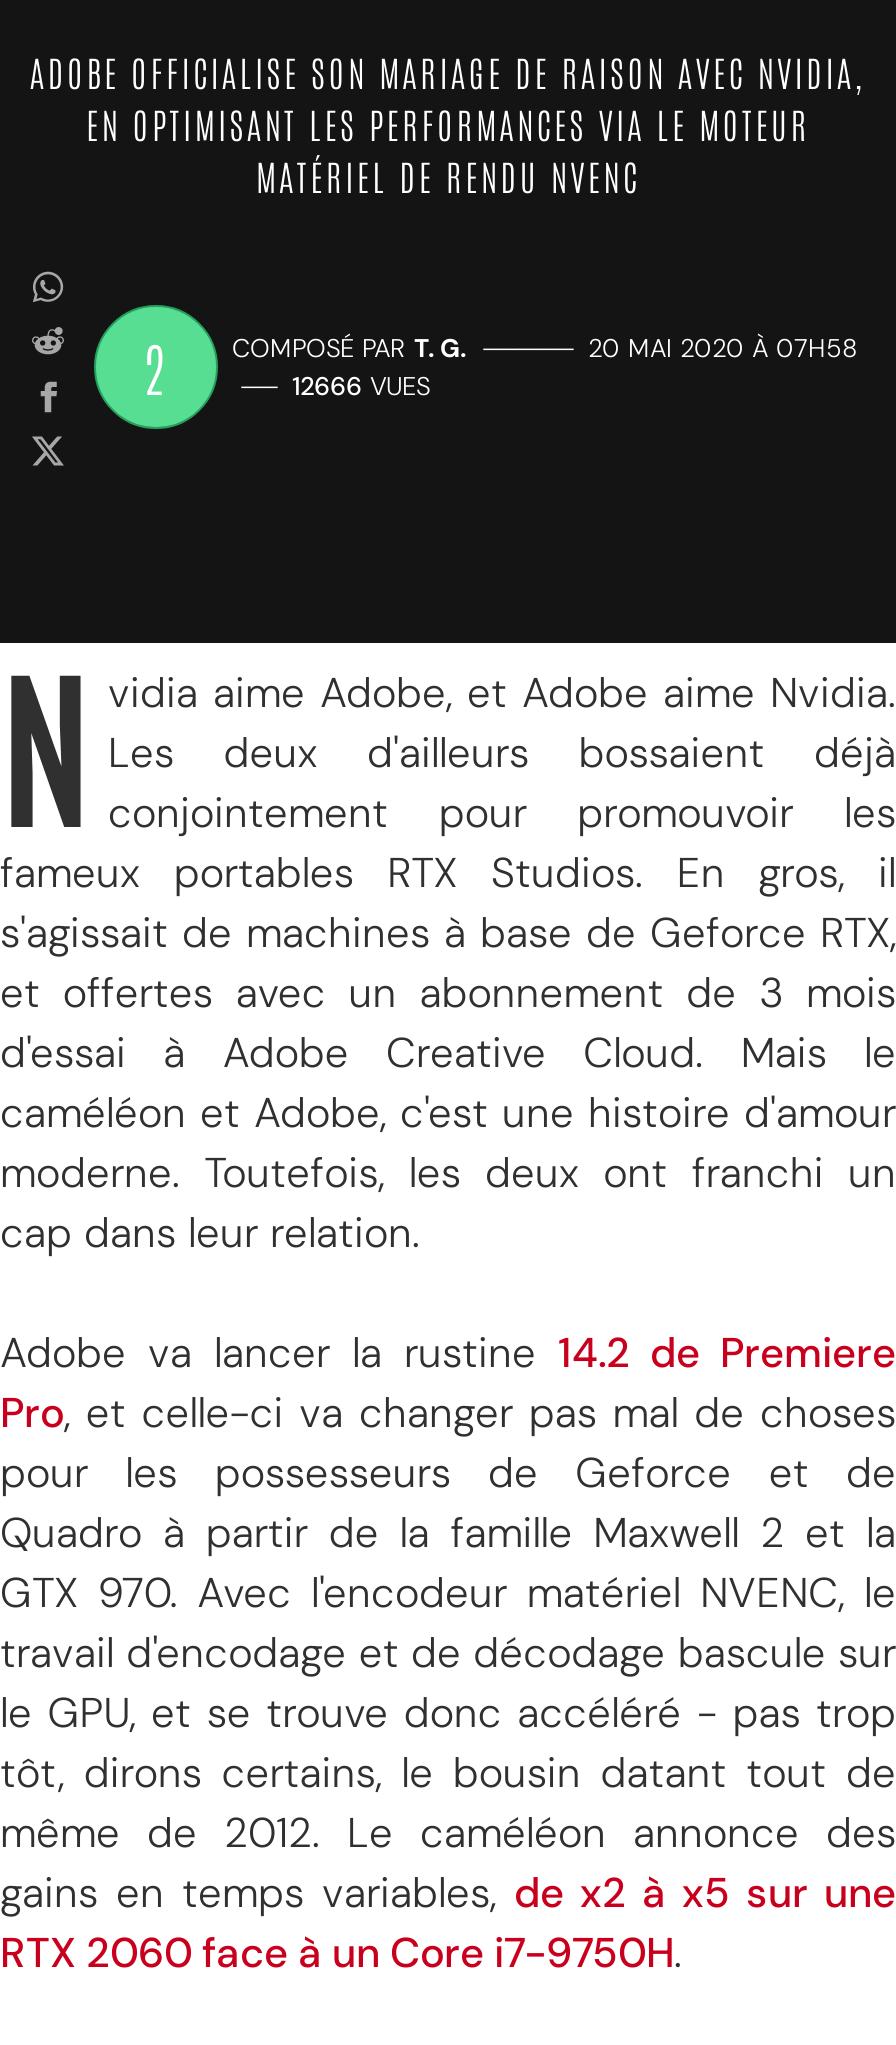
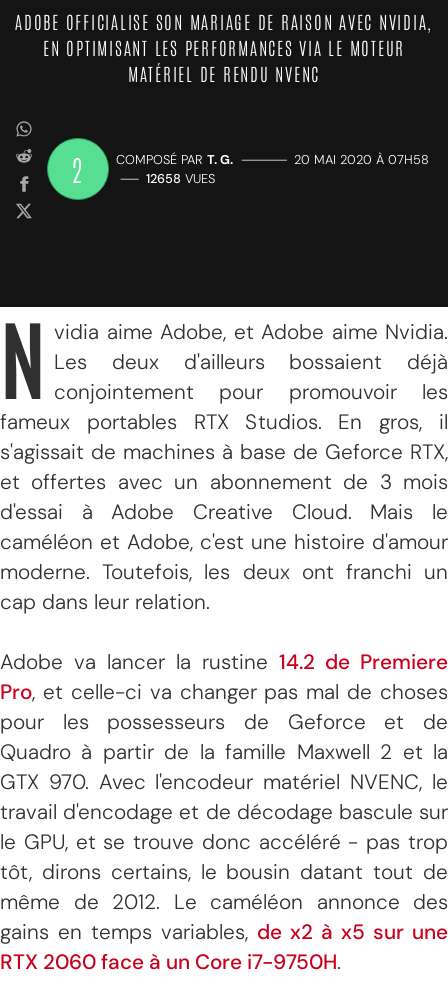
- —— 12666 VUES
+ —— 12658 VUES
